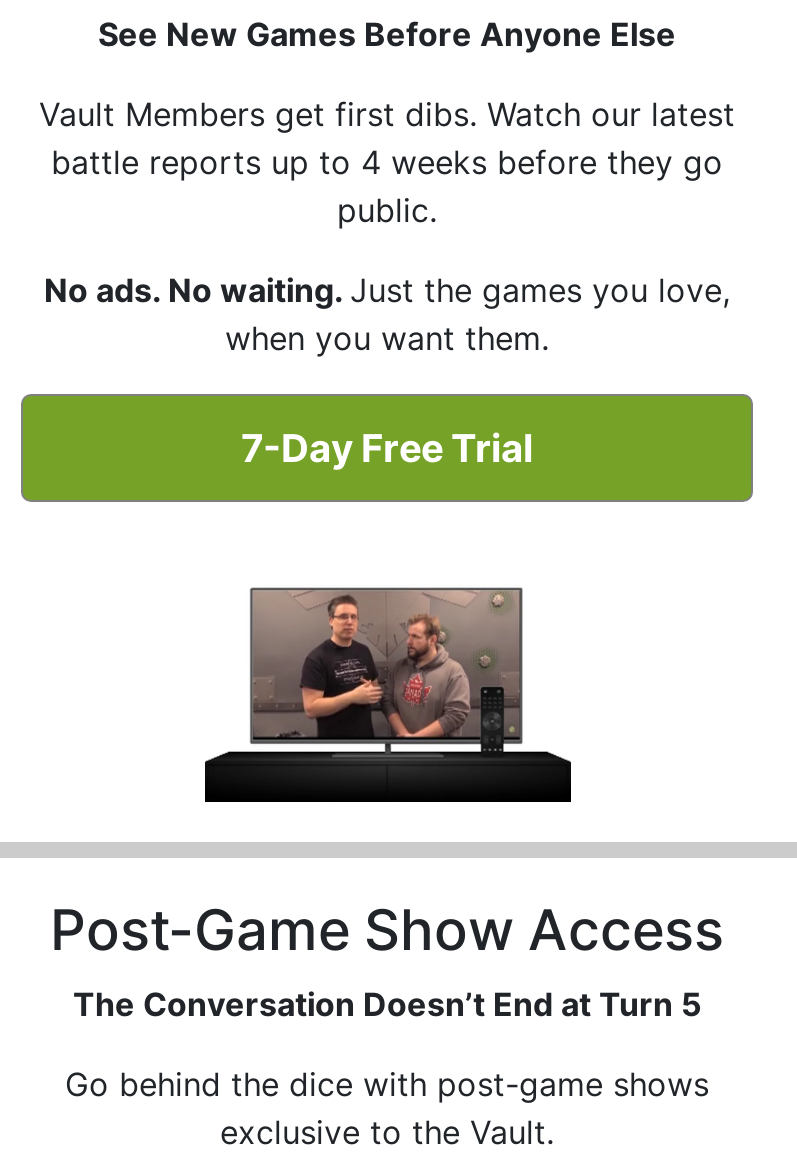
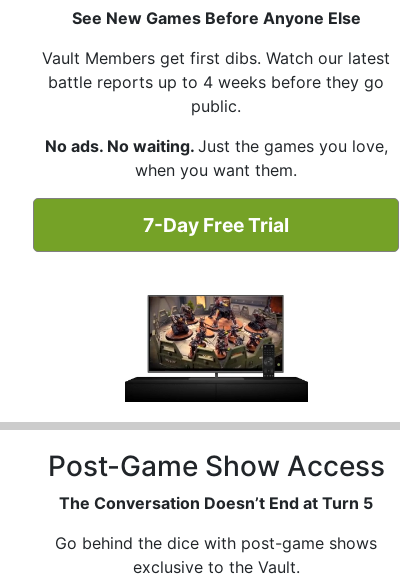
- [image]
+ [image]
